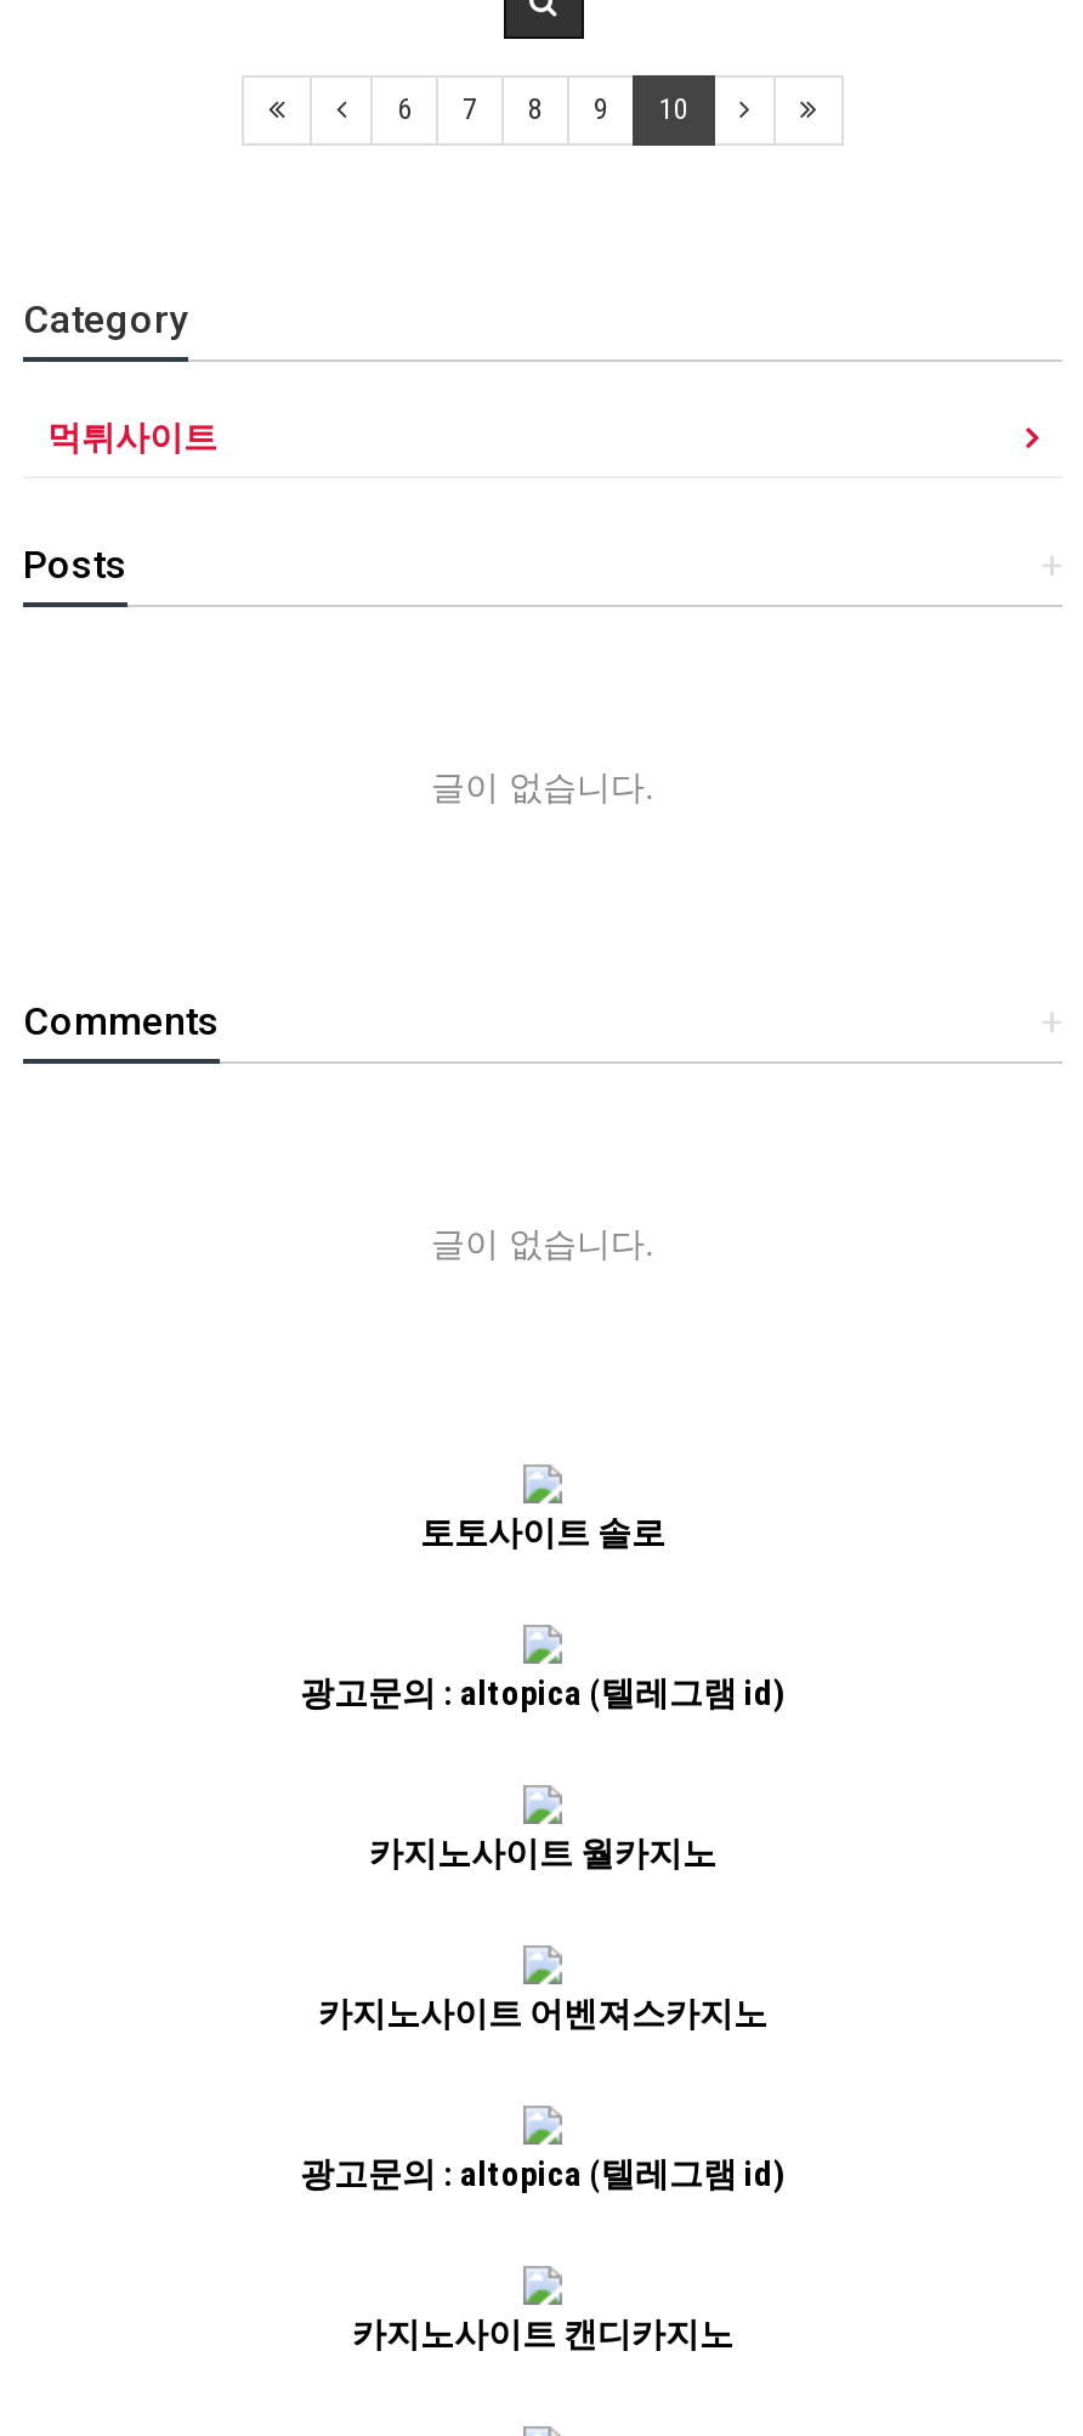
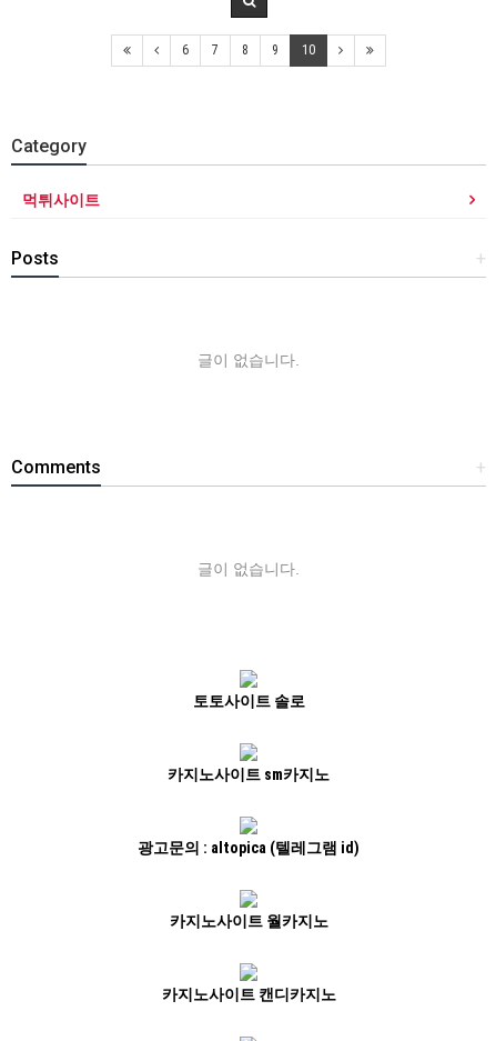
+ 카지노사이트 sm카지노

moved down: 광고문의 : altopica (텔레그램 id) | 카지노사이트 월카지노

- 카지노사이트 어벤져스카지노

- 광고문의 : altopica (텔레그램 id)
